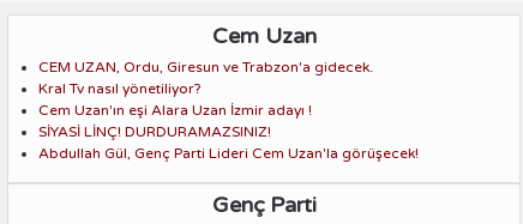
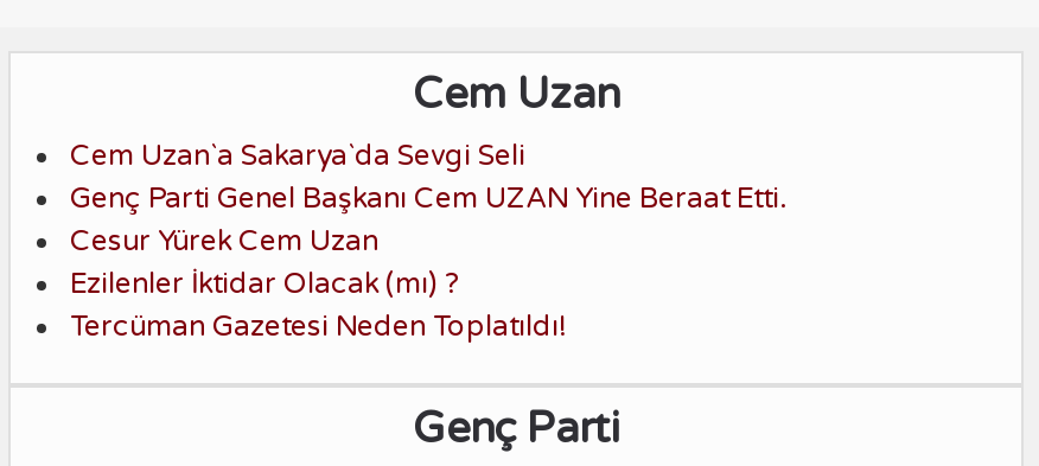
- CEM UZAN, Ordu, Giresun ve Trabzon'a gidecek.
- Kral Tv nasıl yönetiliyor?
- Cem Uzan'ın eşi Alara Uzan İzmir adayı !
- SİYASİ LİNÇ! DURDURAMAZSINIZ!
- Abdullah Gül, Genç Parti Lideri Cem Uzan'la görüşecek!
+ Cem Uzan`a Sakarya`da Sevgi Seli
+ Genç Parti Genel Başkanı Cem UZAN Yine Beraat Etti.
+ Cesur Yürek Cem Uzan
+ Ezilenler İktidar Olacak (mı) ?
+ Tercüman Gazetesi Neden Toplatıldı!
